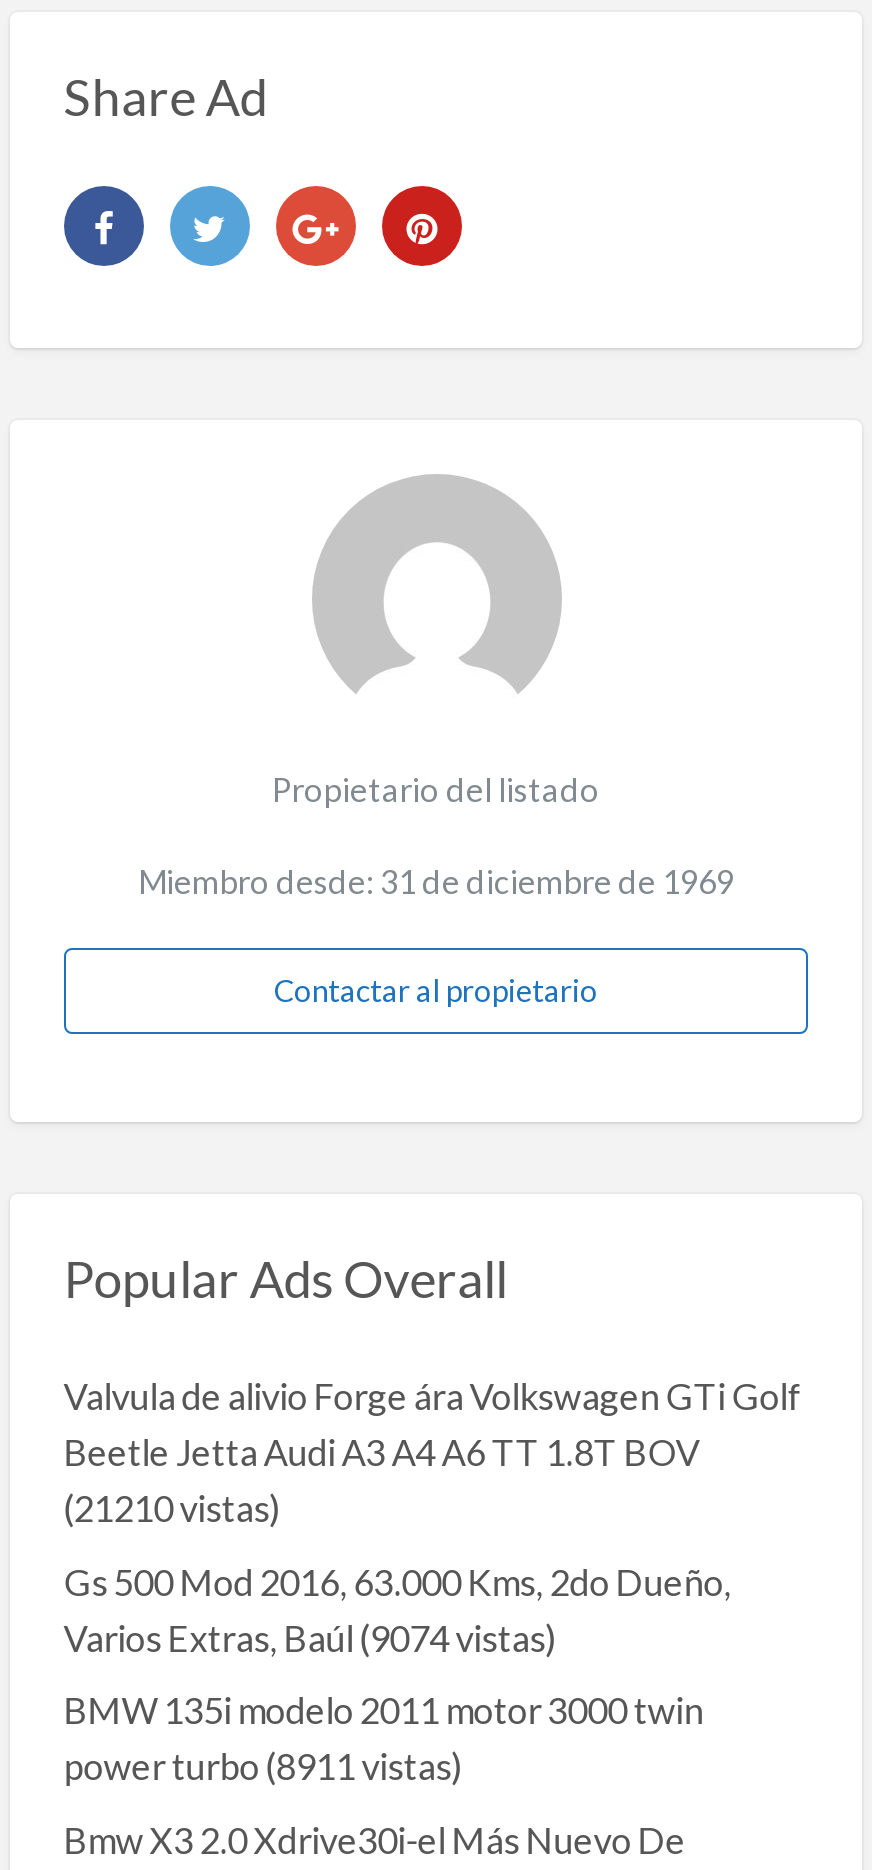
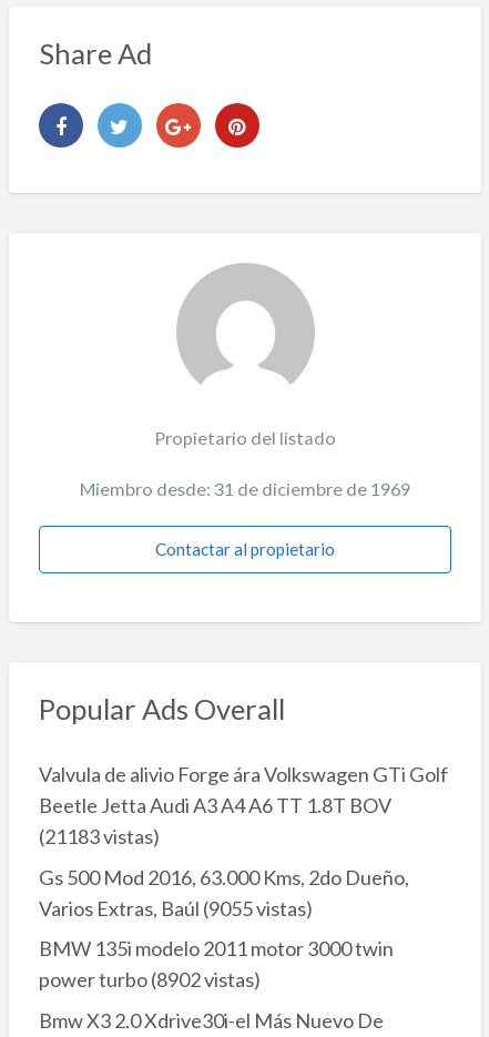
- (21210 vistas)
+ (21183 vistas)

- Varios Extras, Baúl (9074 vistas)
+ Varios Extras, Baúl (9055 vistas)

- power turbo (8911 vistas)
+ power turbo (8902 vistas)
